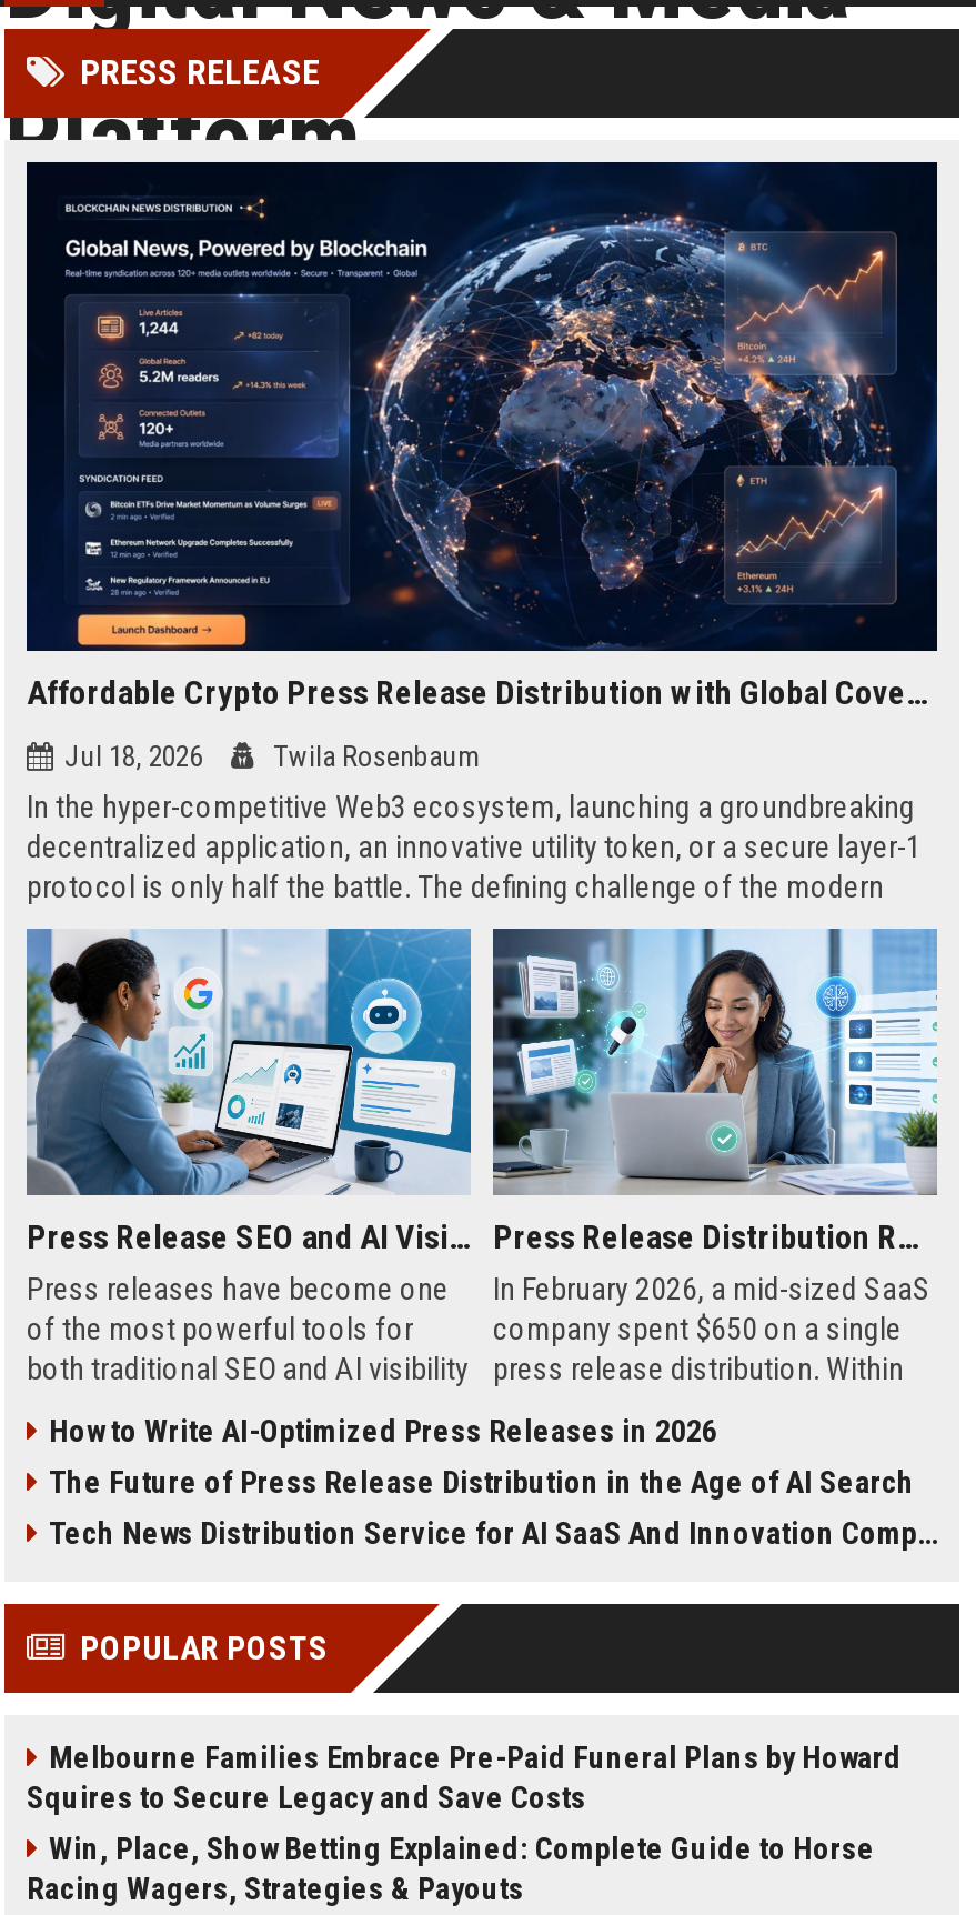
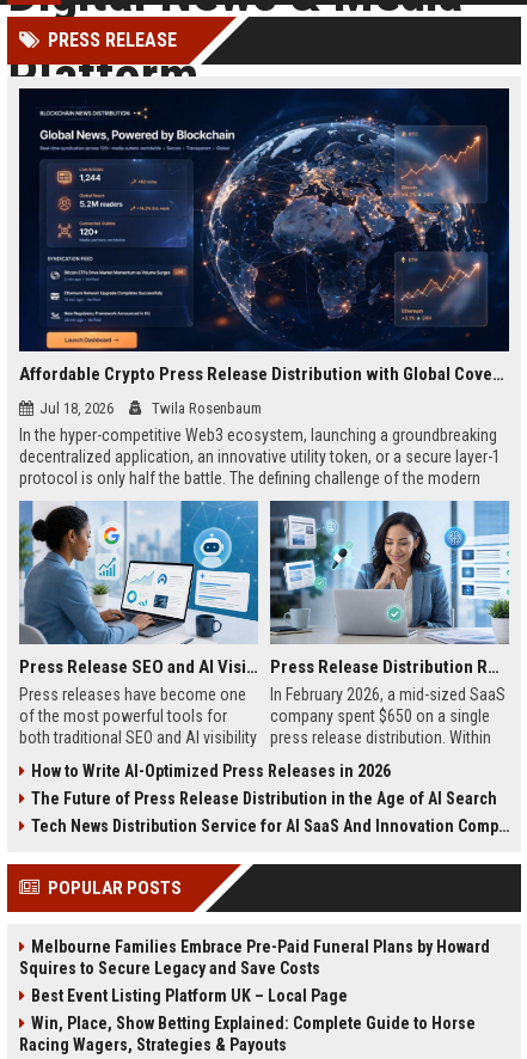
+ Best Event Listing Platform UK – Local Page
